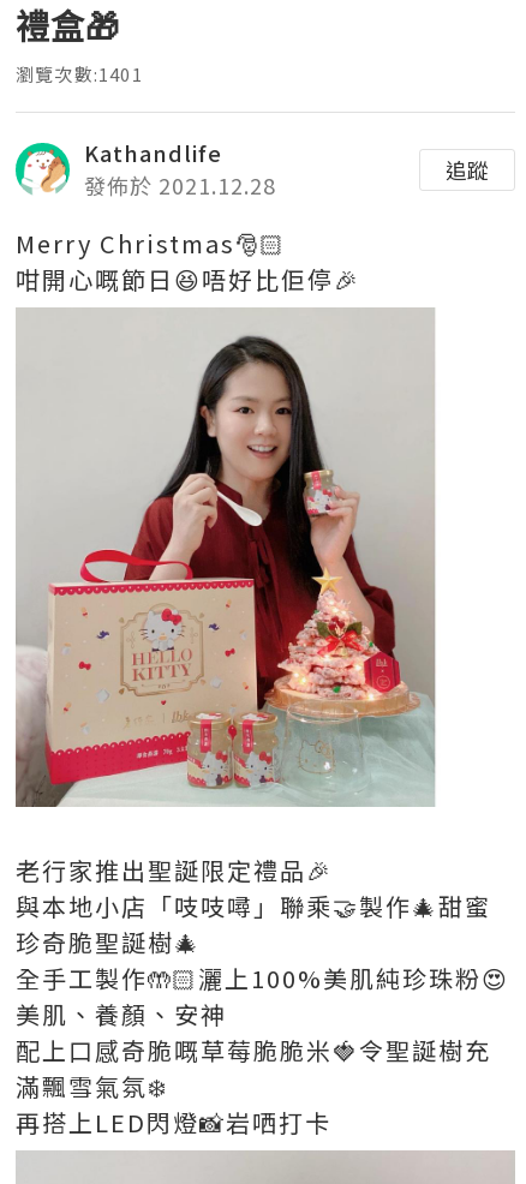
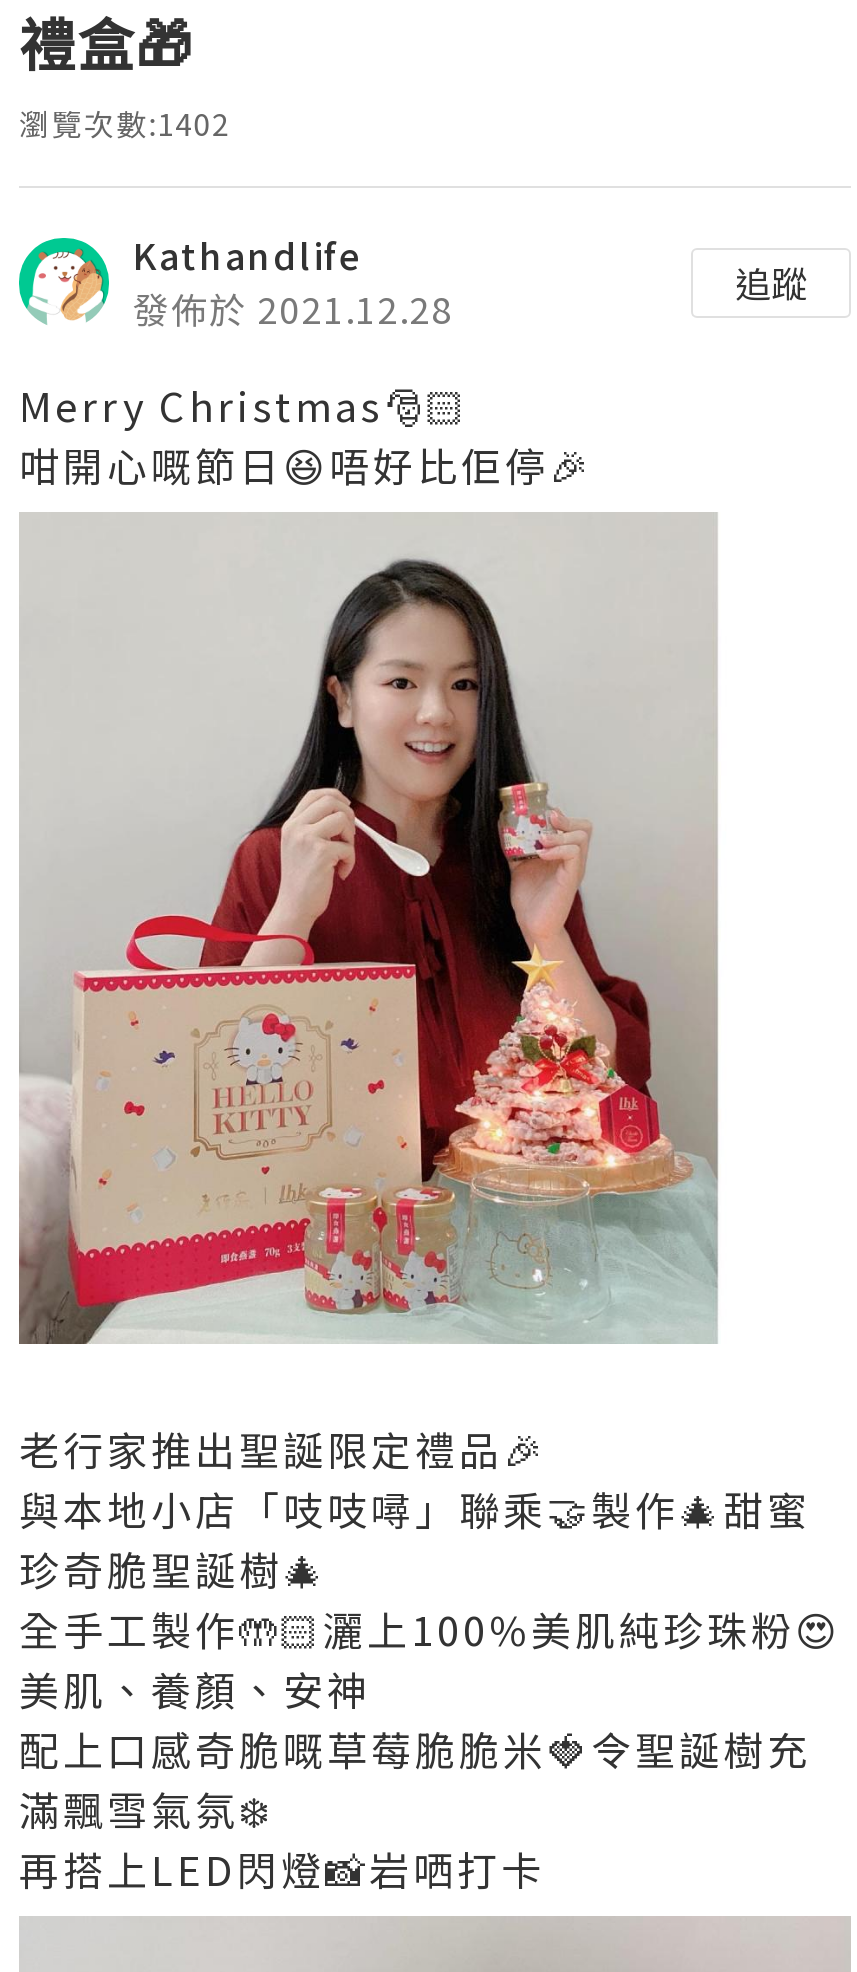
- 瀏覽次數:1401
+ 瀏覽次數:1402
